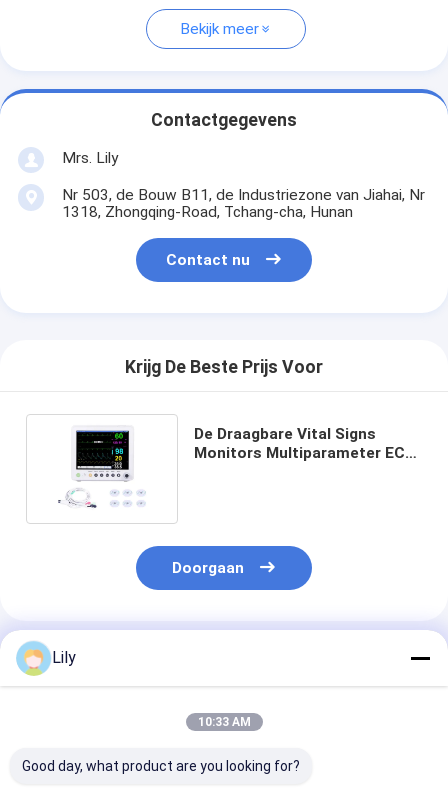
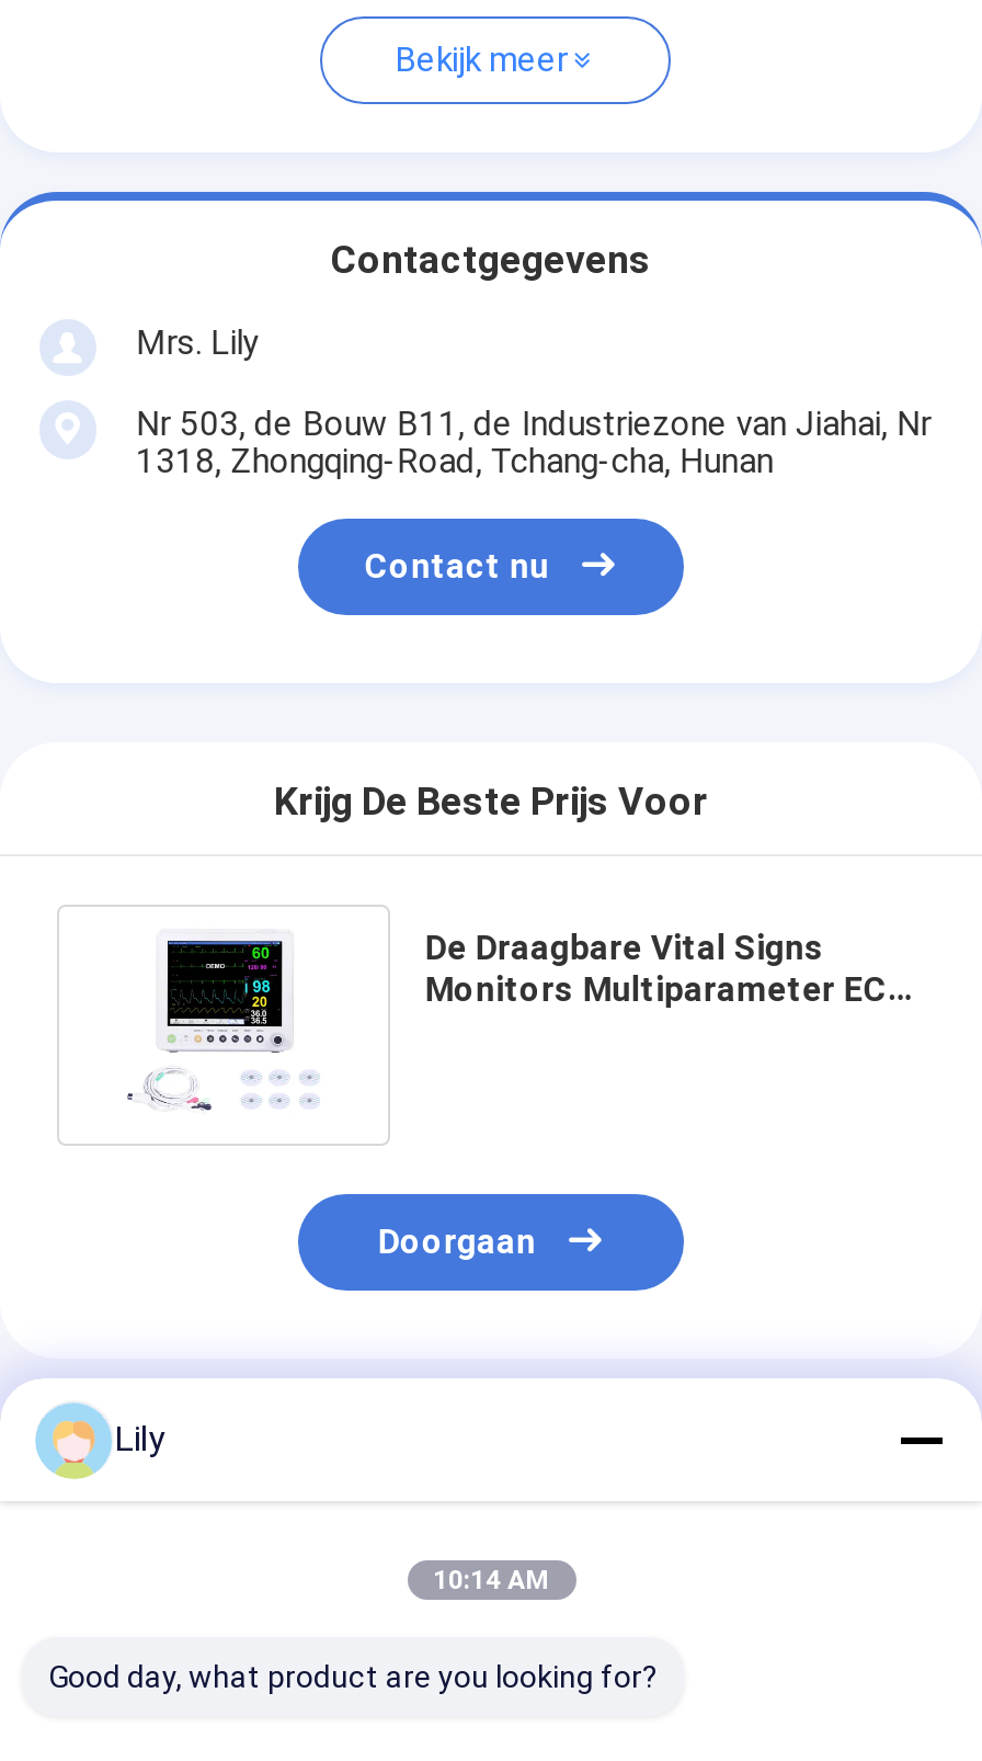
- 10:33 AM
+ 10:14 AM
